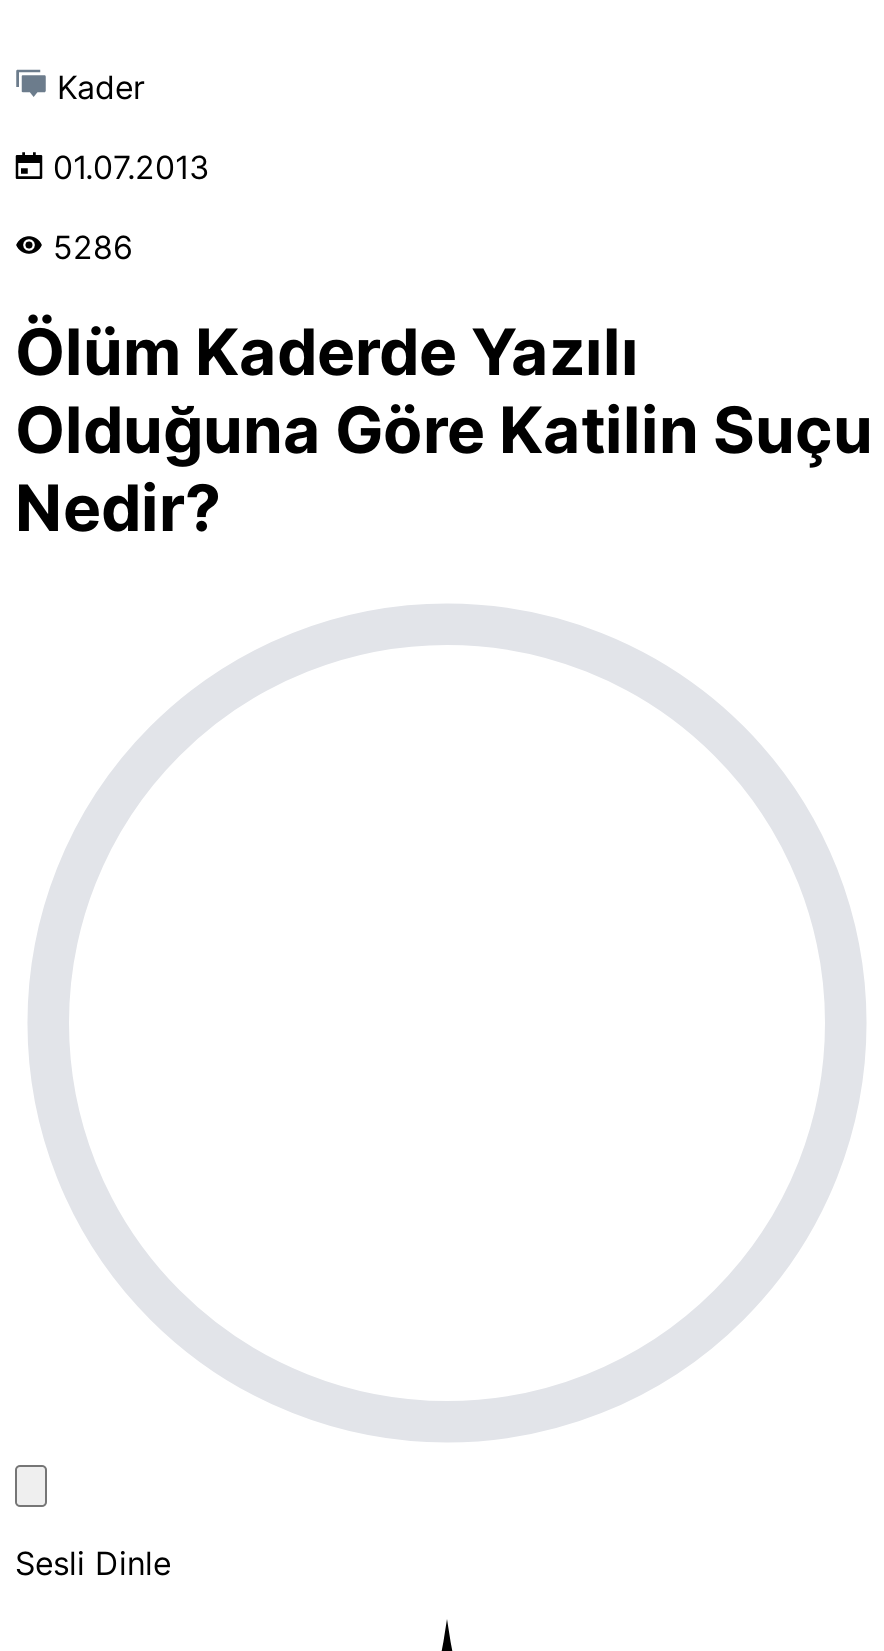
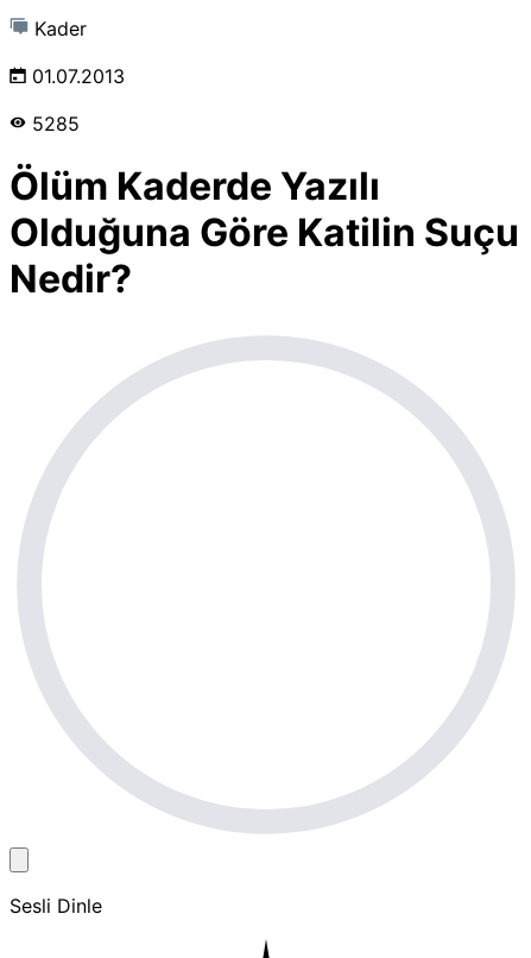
- 5286
+ 5285
